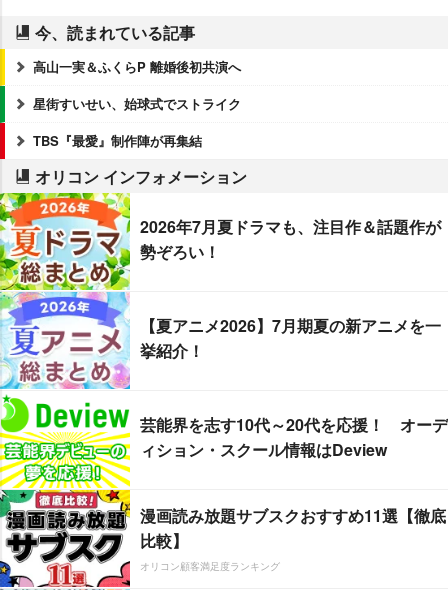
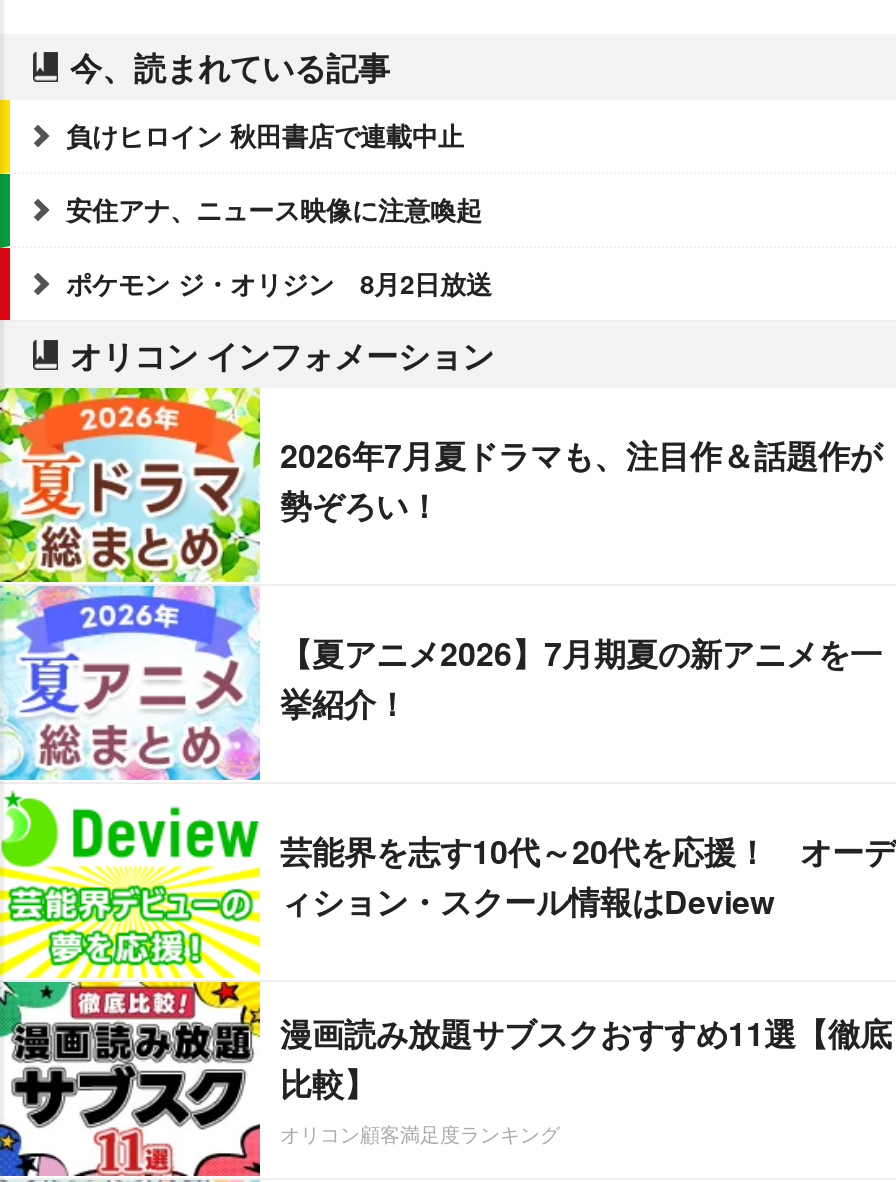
- 高山一実＆ふくらP 離婚後初共演へ
+ 負けヒロイン 秋田書店で連載中止

- 星街すいせい、始球式でストライク
+ 安住アナ、ニュース映像に注意喚起

- TBS『最愛』制作陣が再集結
+ ポケモン ジ・オリジン 8月2日放送
